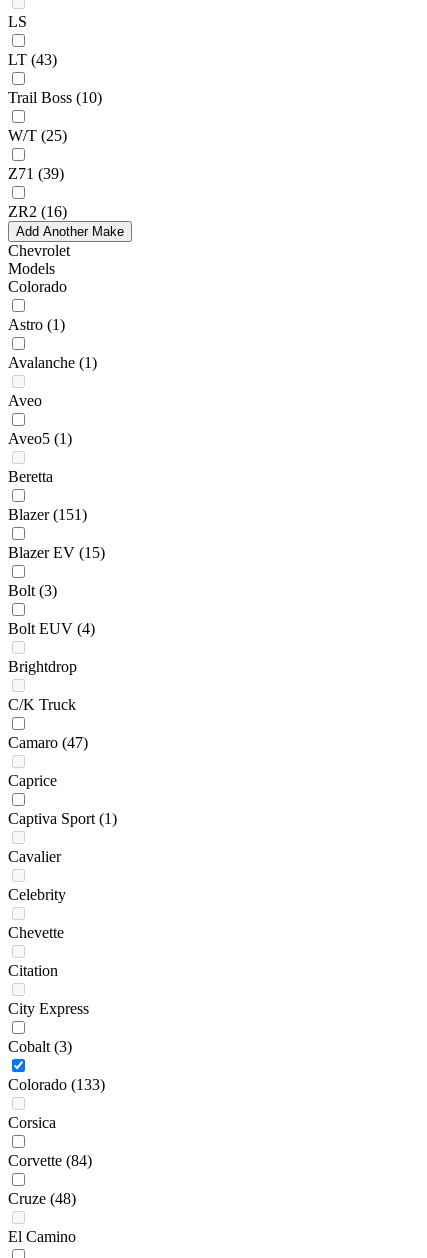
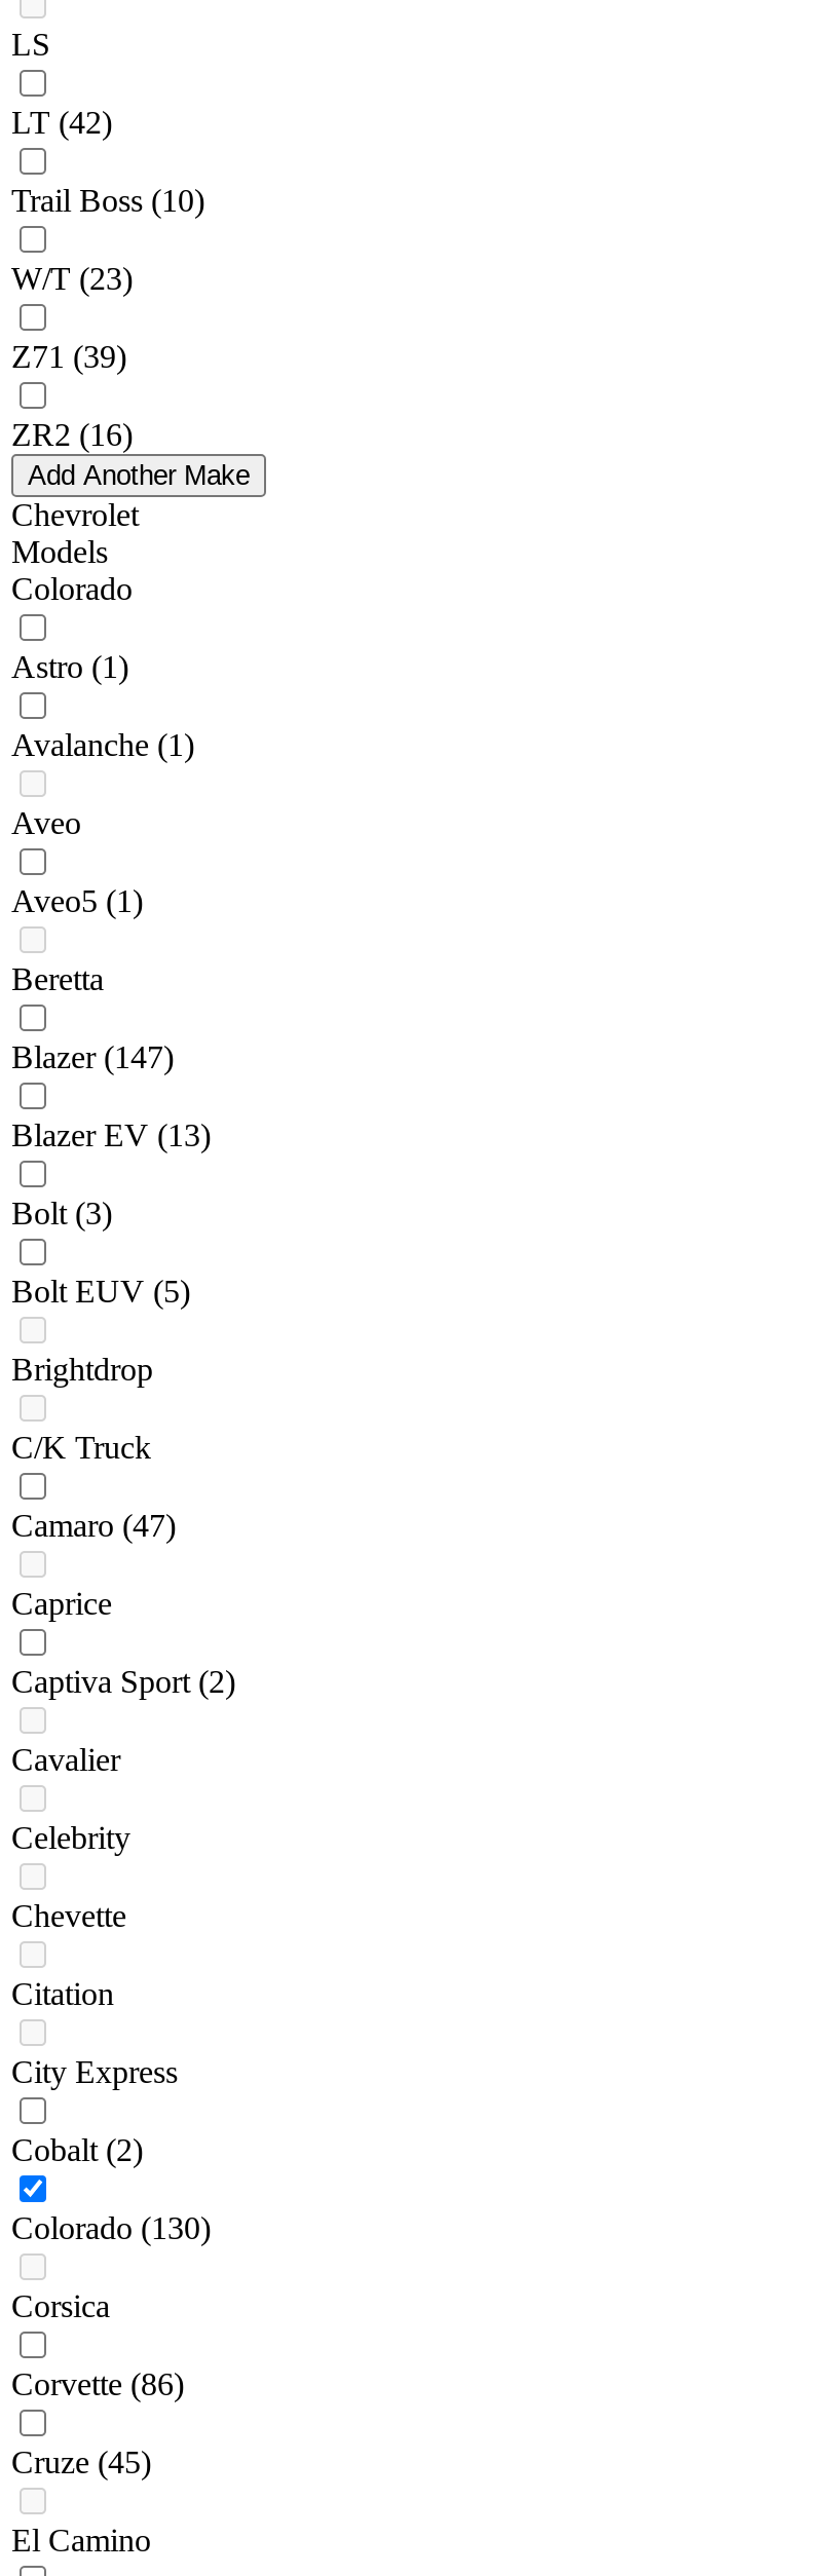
- LT (43)
+ LT (42)

- W/T (25)
+ W/T (23)

- Blazer (151)
+ Blazer (147)

- Blazer EV (15)
+ Blazer EV (13)

- Bolt EUV (4)
+ Bolt EUV (5)

- Captiva Sport (1)
+ Captiva Sport (2)

- Cobalt (3)
+ Cobalt (2)

- Colorado (133)
+ Colorado (130)

- Corvette (84)
+ Corvette (86)

- Cruze (48)
+ Cruze (45)
